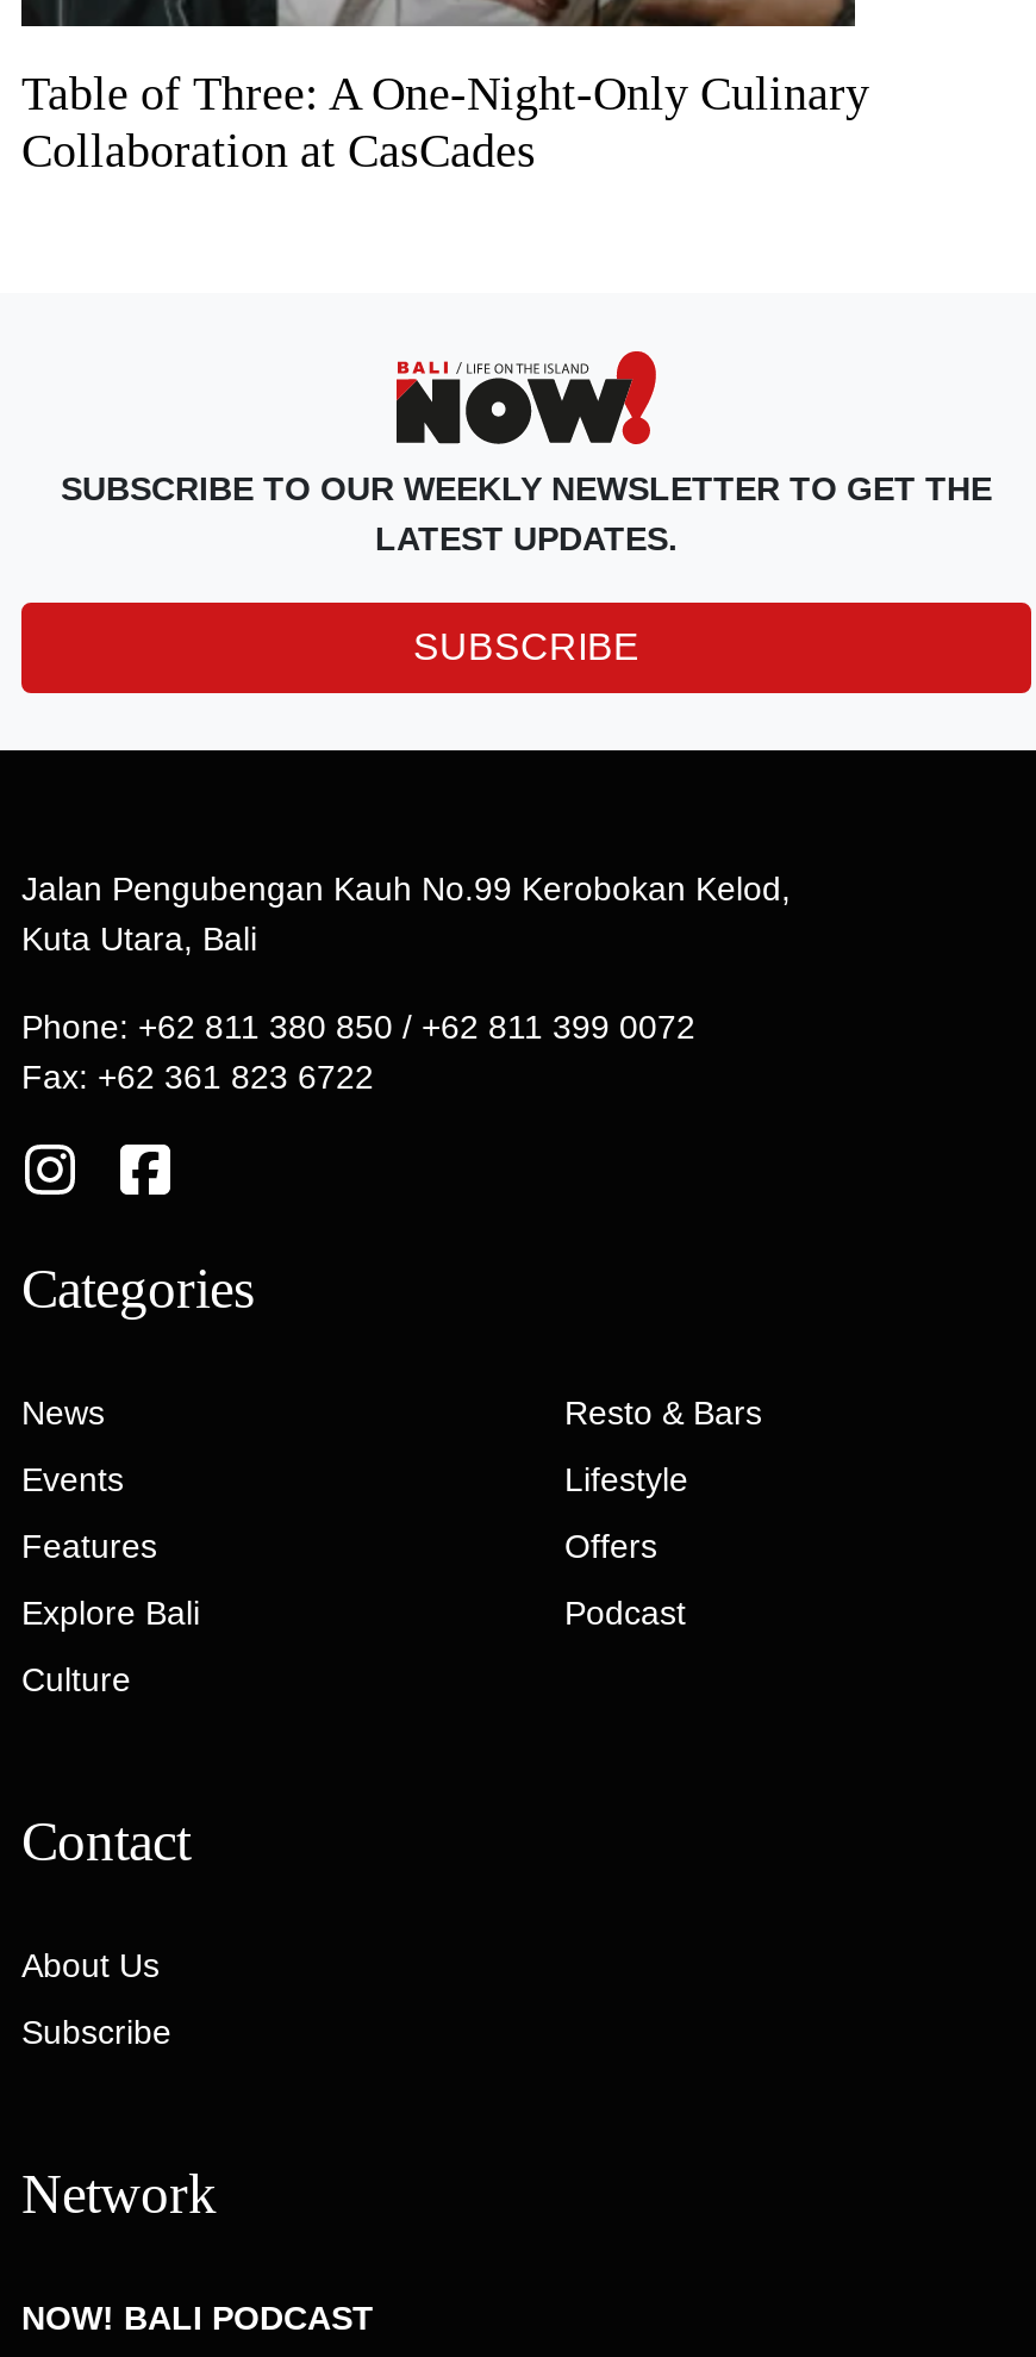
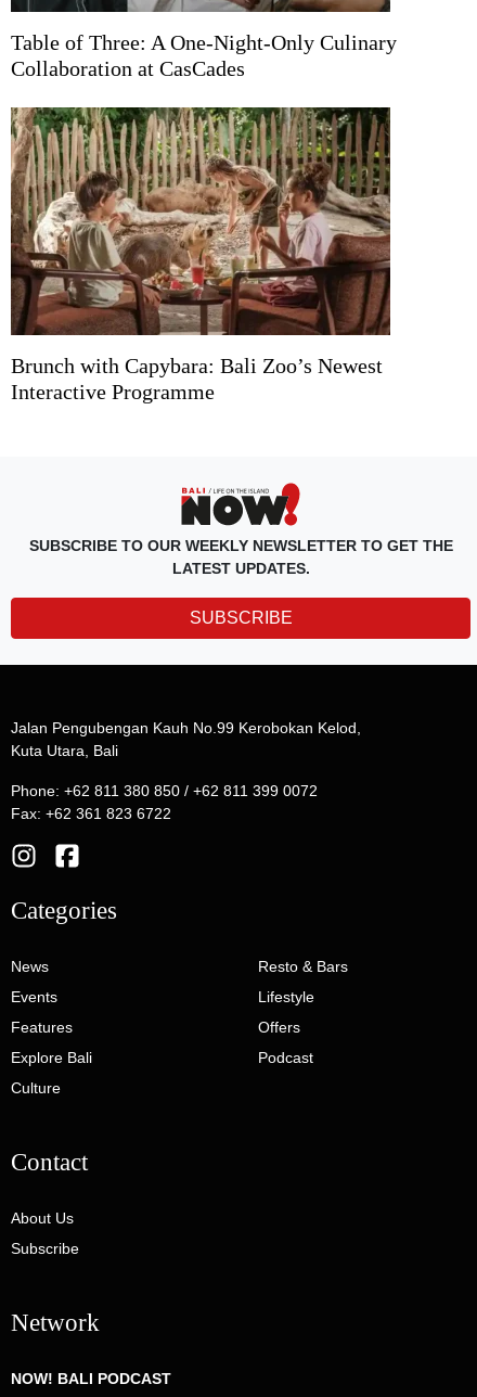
+ [image]
+ Brunch with Capybara: Bali Zoo’s Newest
+ Interactive Programme
